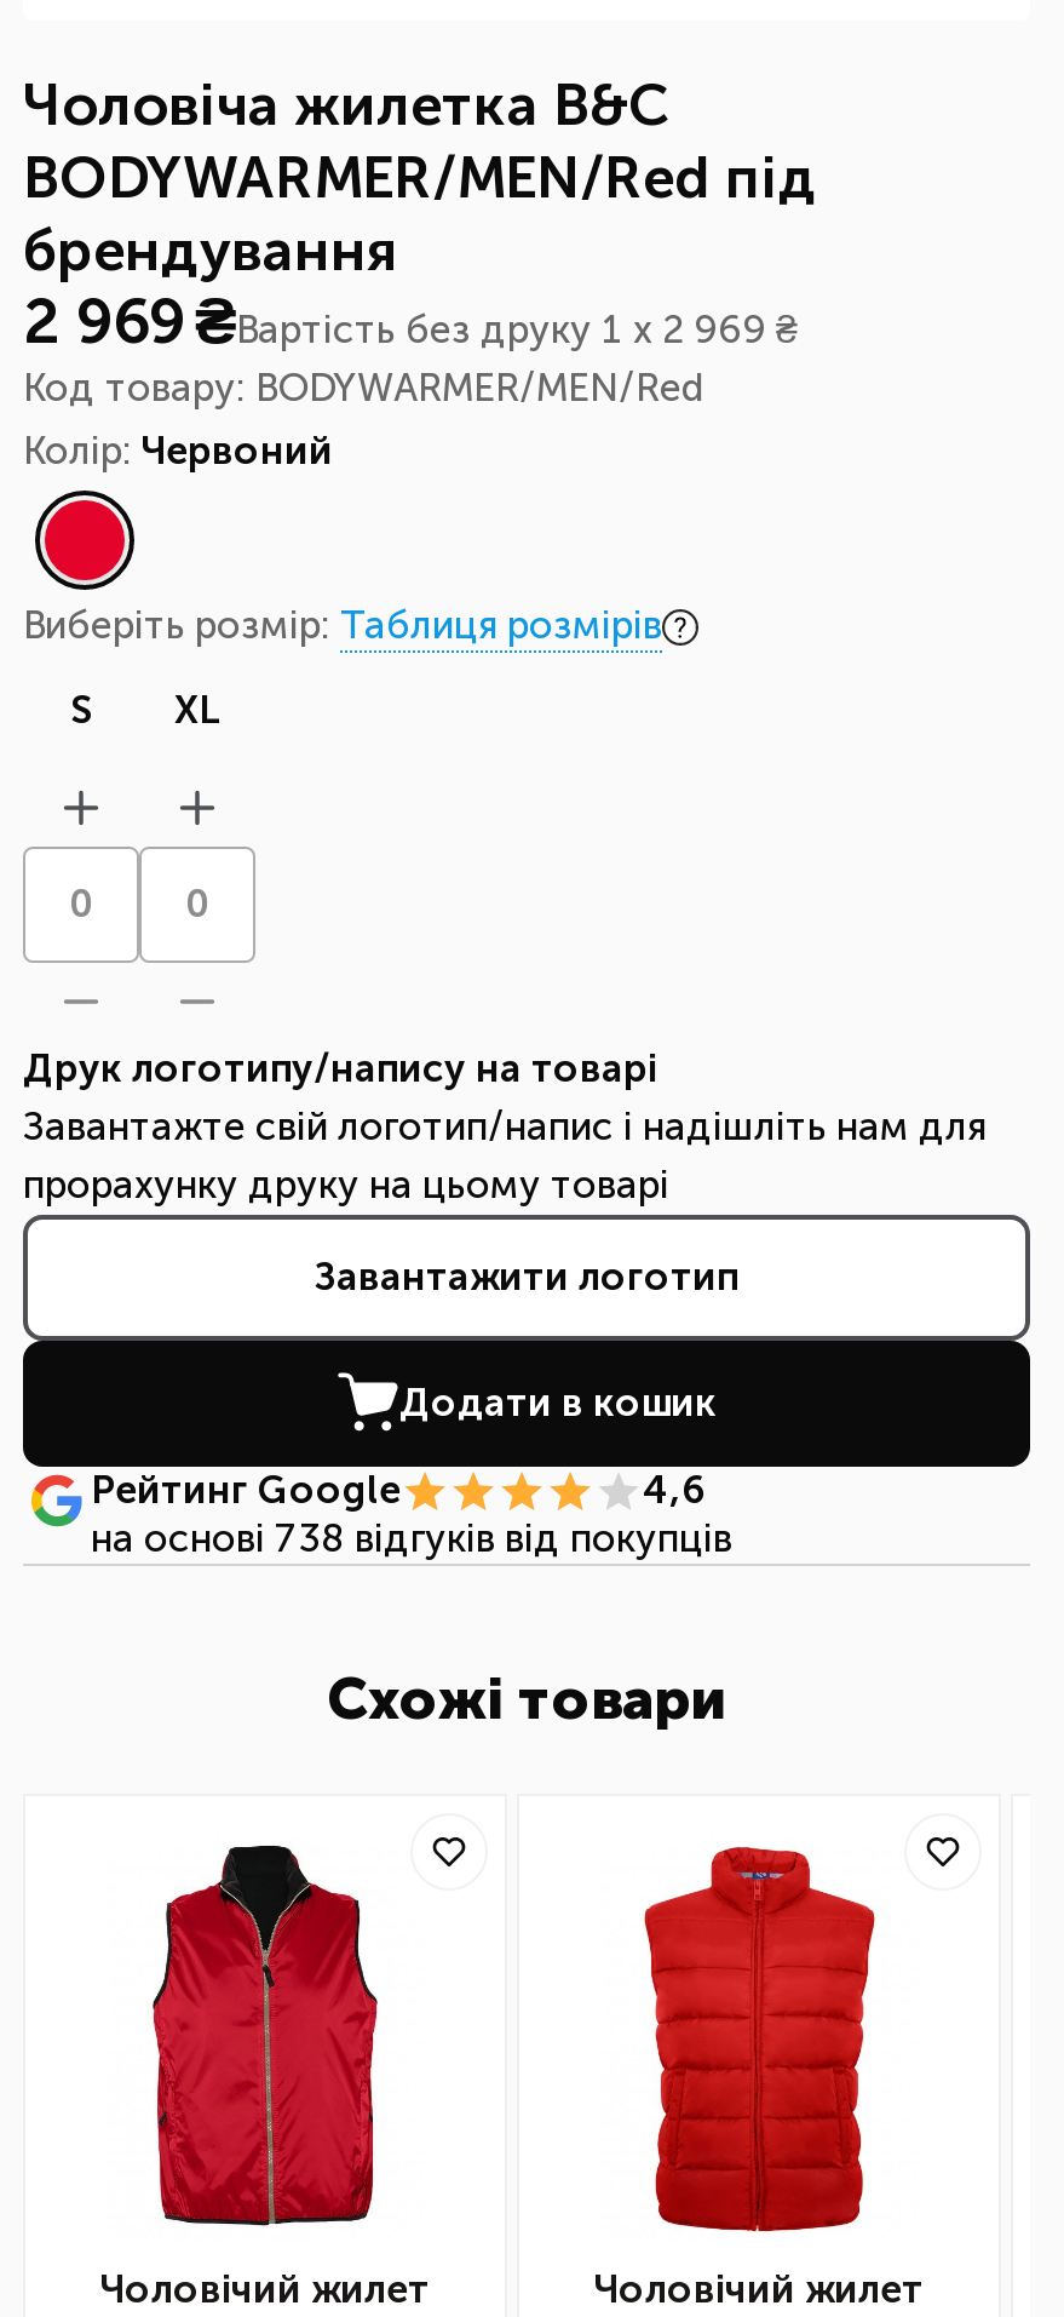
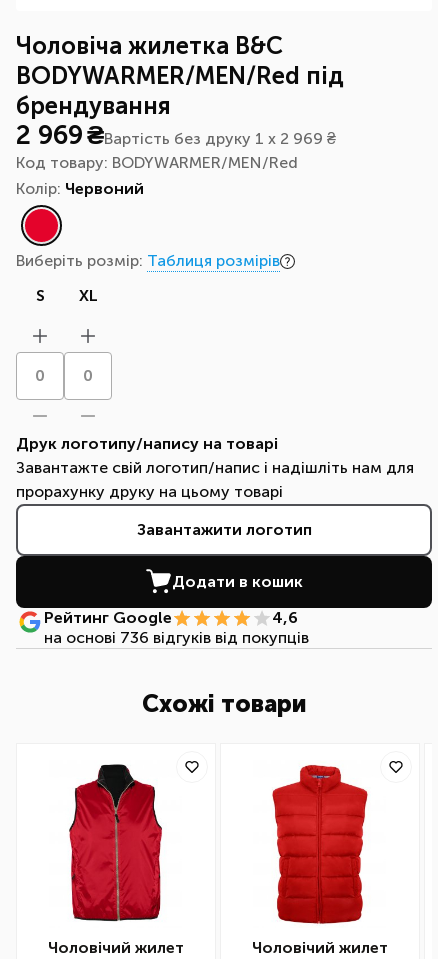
- на основі 738 відгуків від покупців
+ на основі 736 відгуків від покупців
